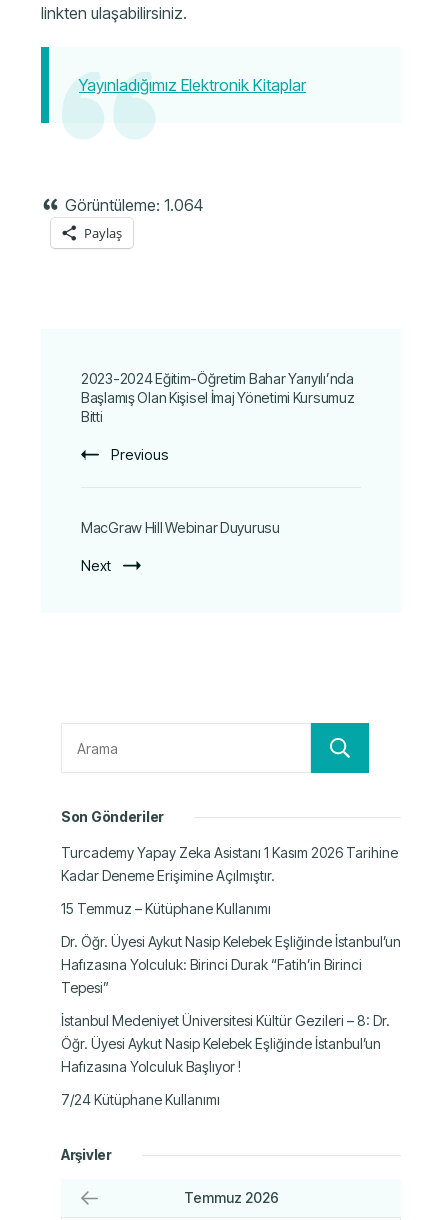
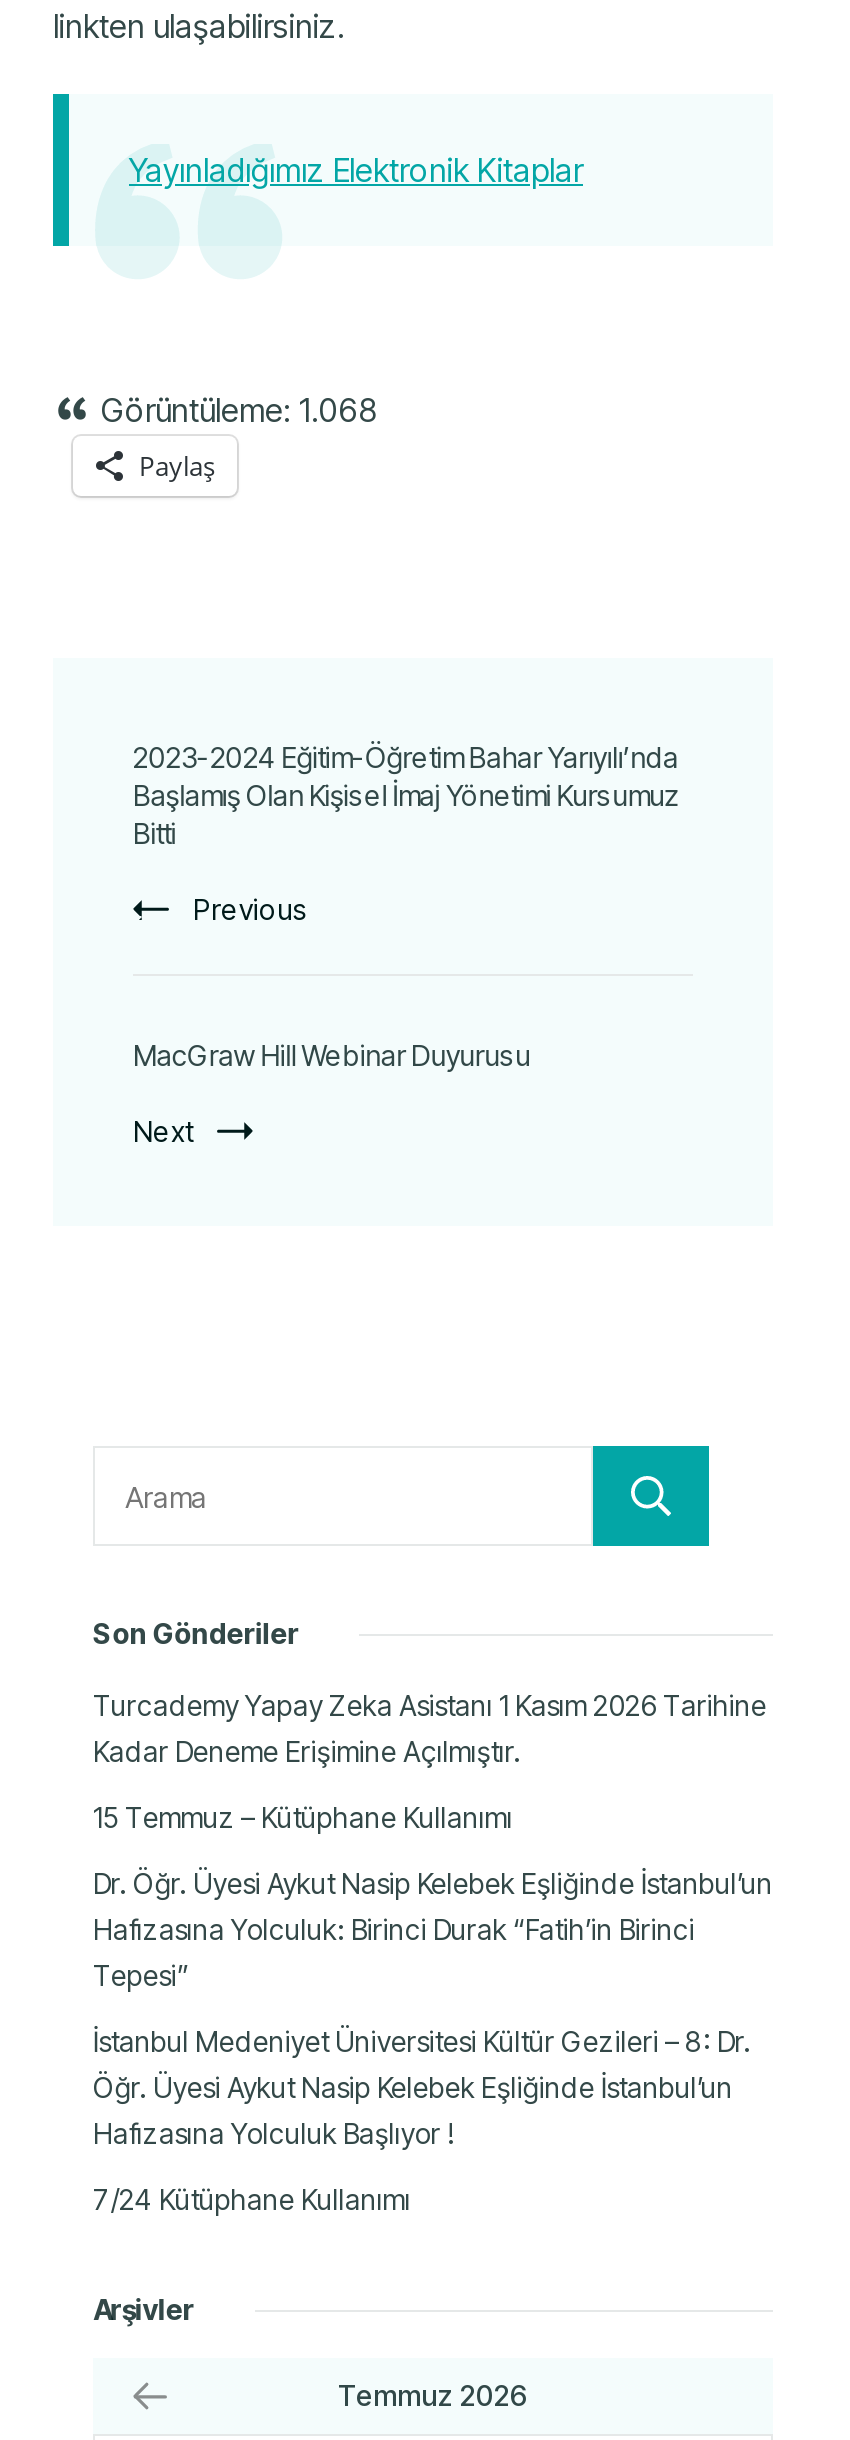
- Görüntüleme: 1.064
+ Görüntüleme: 1.068
